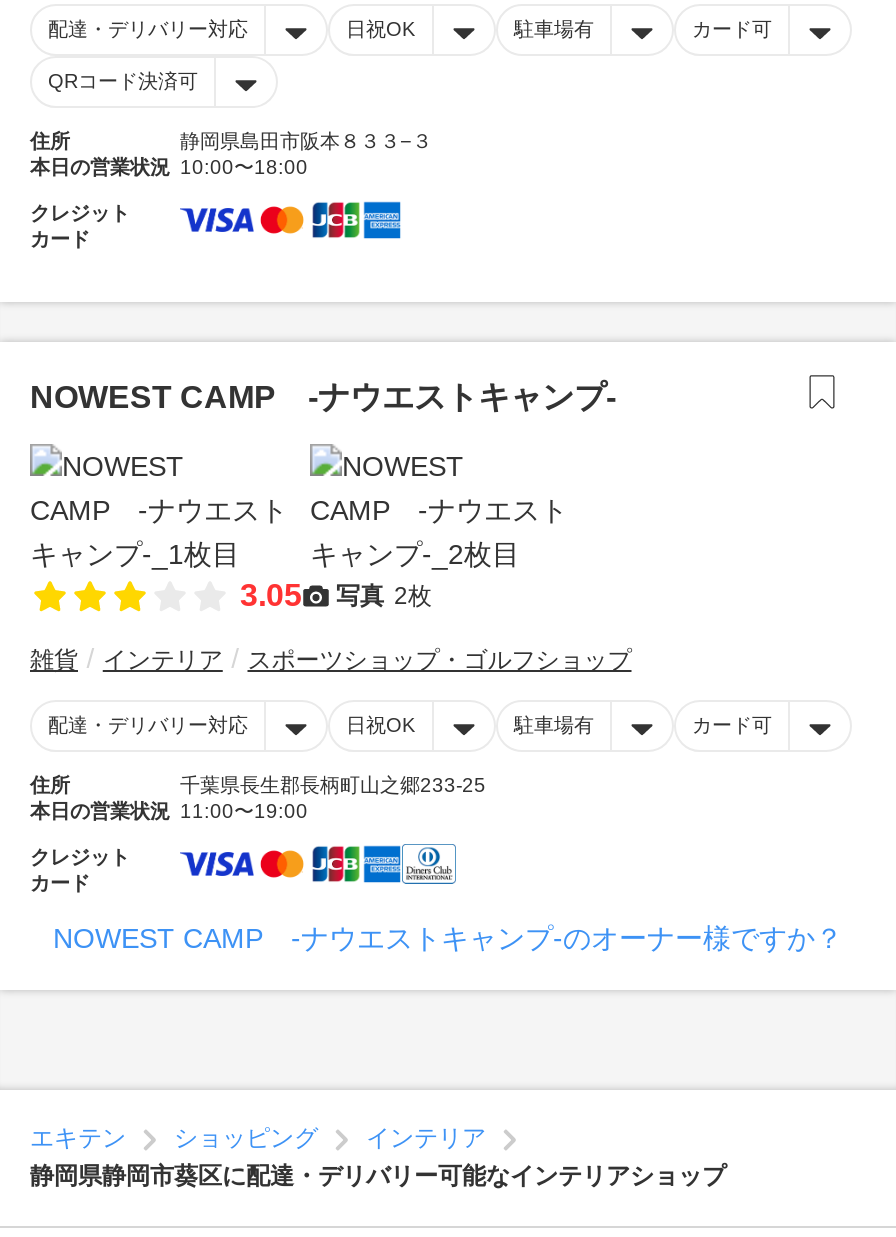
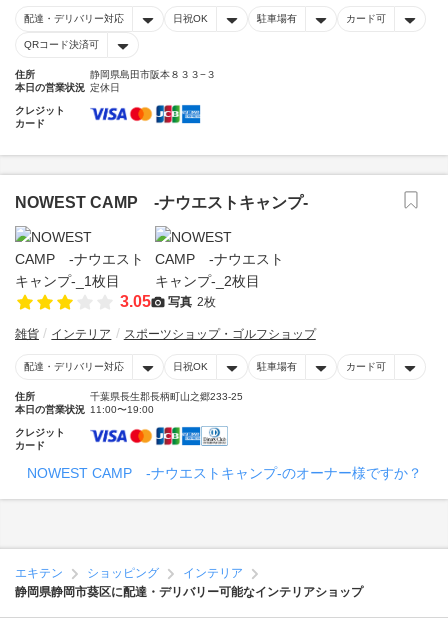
- 本日の営業状況 10:00〜18:00
+ 本日の営業状況 定休日
